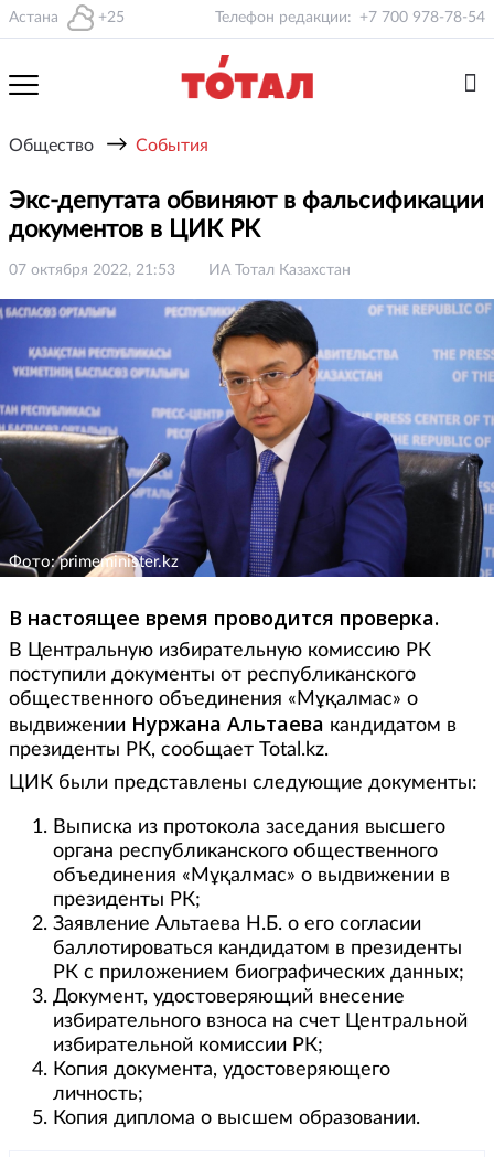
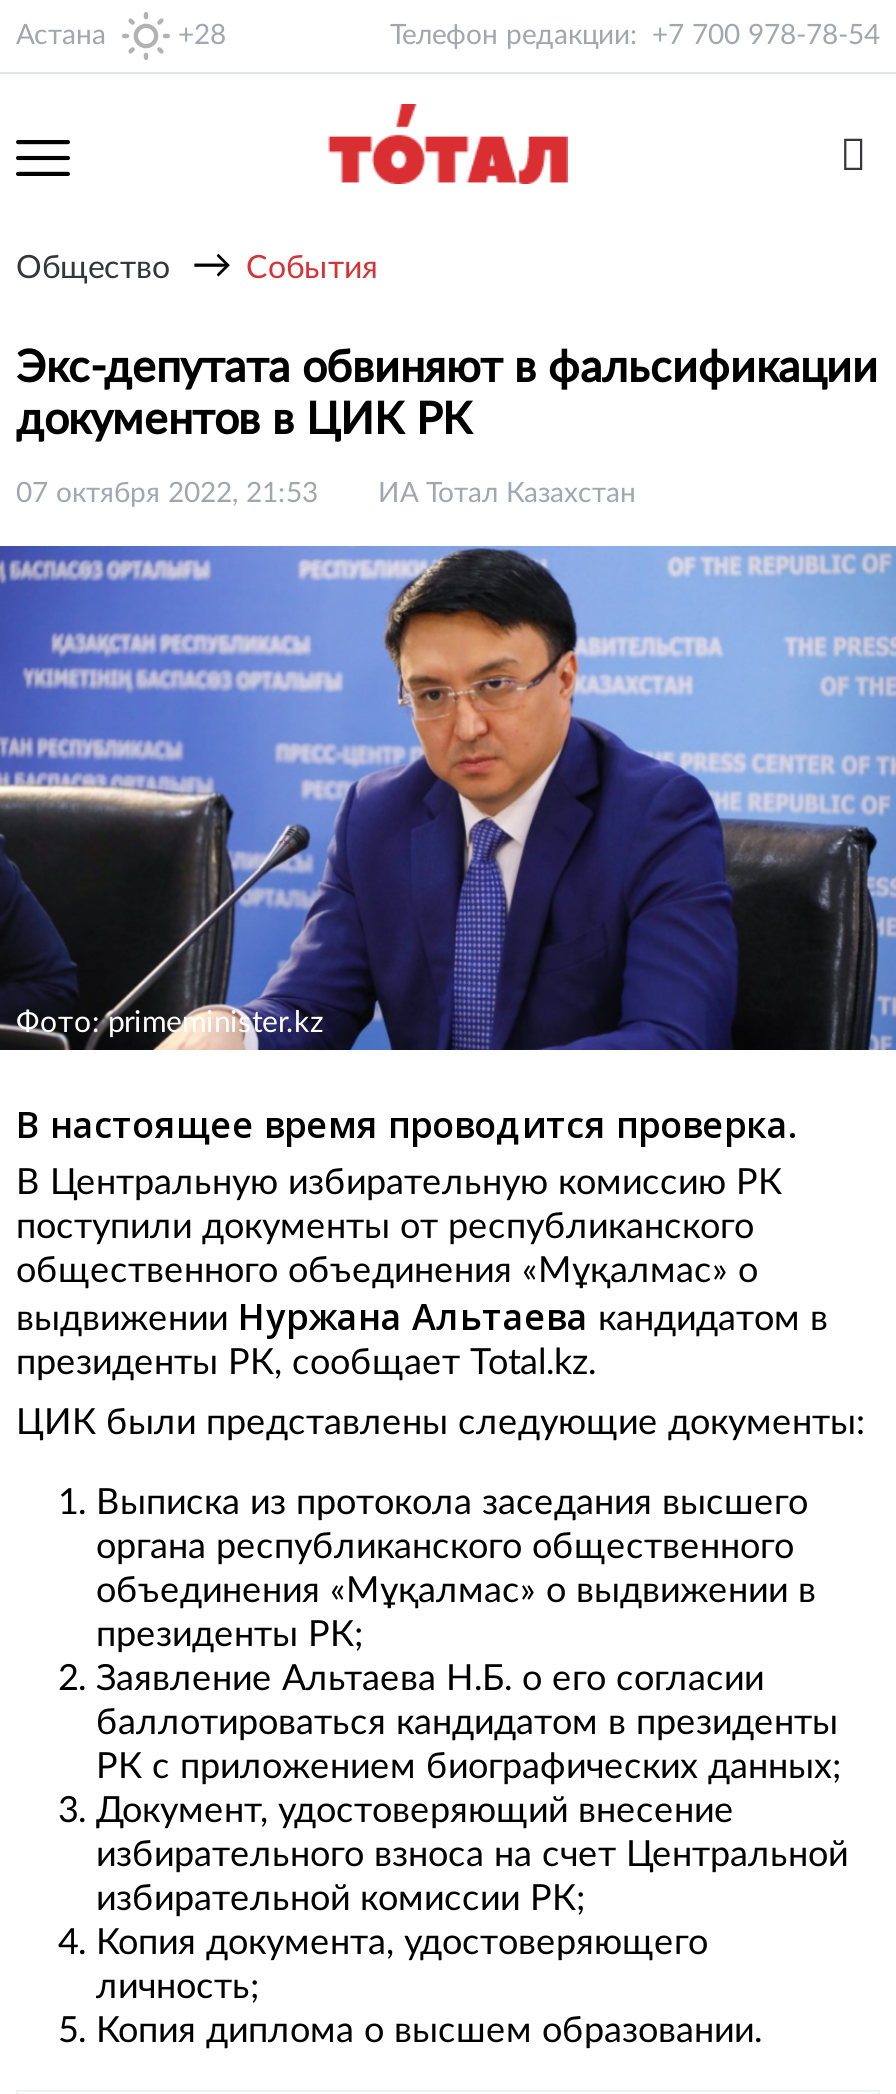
- +25
+ +28
